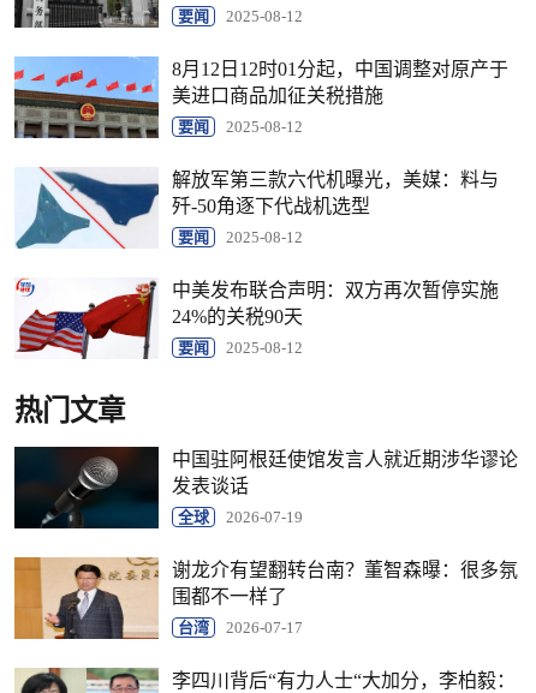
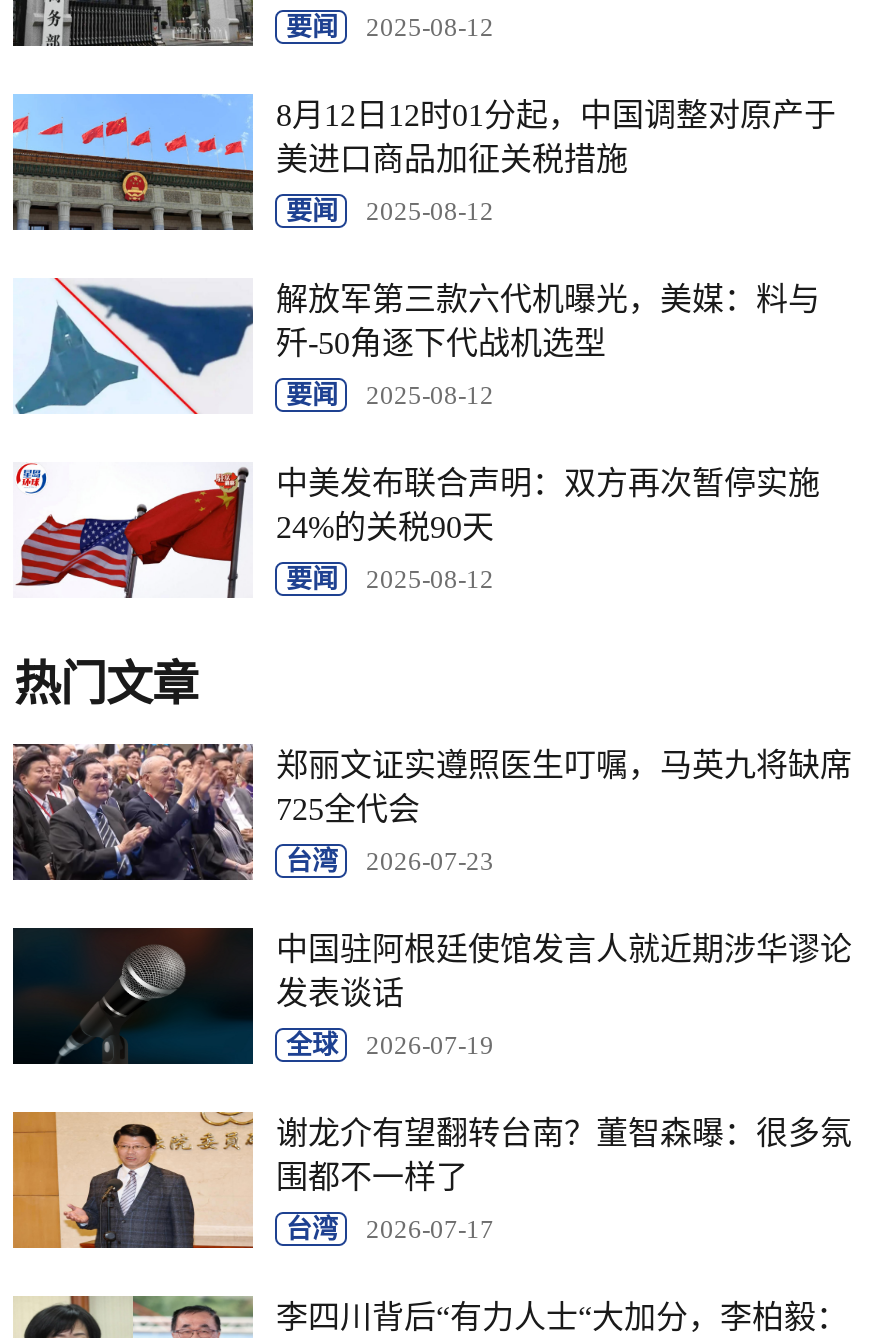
+ [image]
+ 郑丽文证实遵照医生叮嘱，马英九将缺席
+ 725全代会
+ 台湾
+ 2026-07-23
